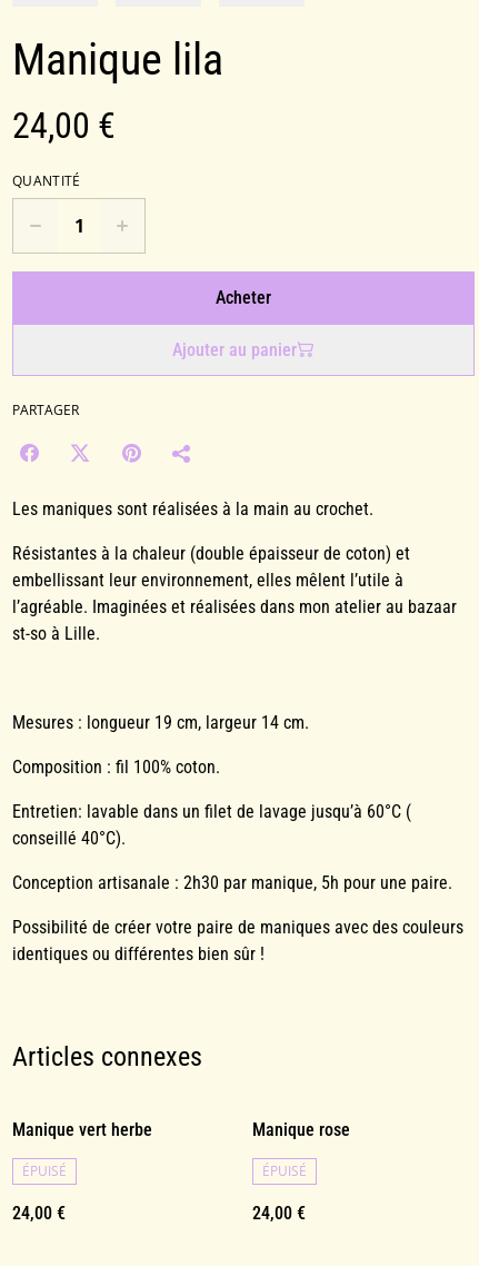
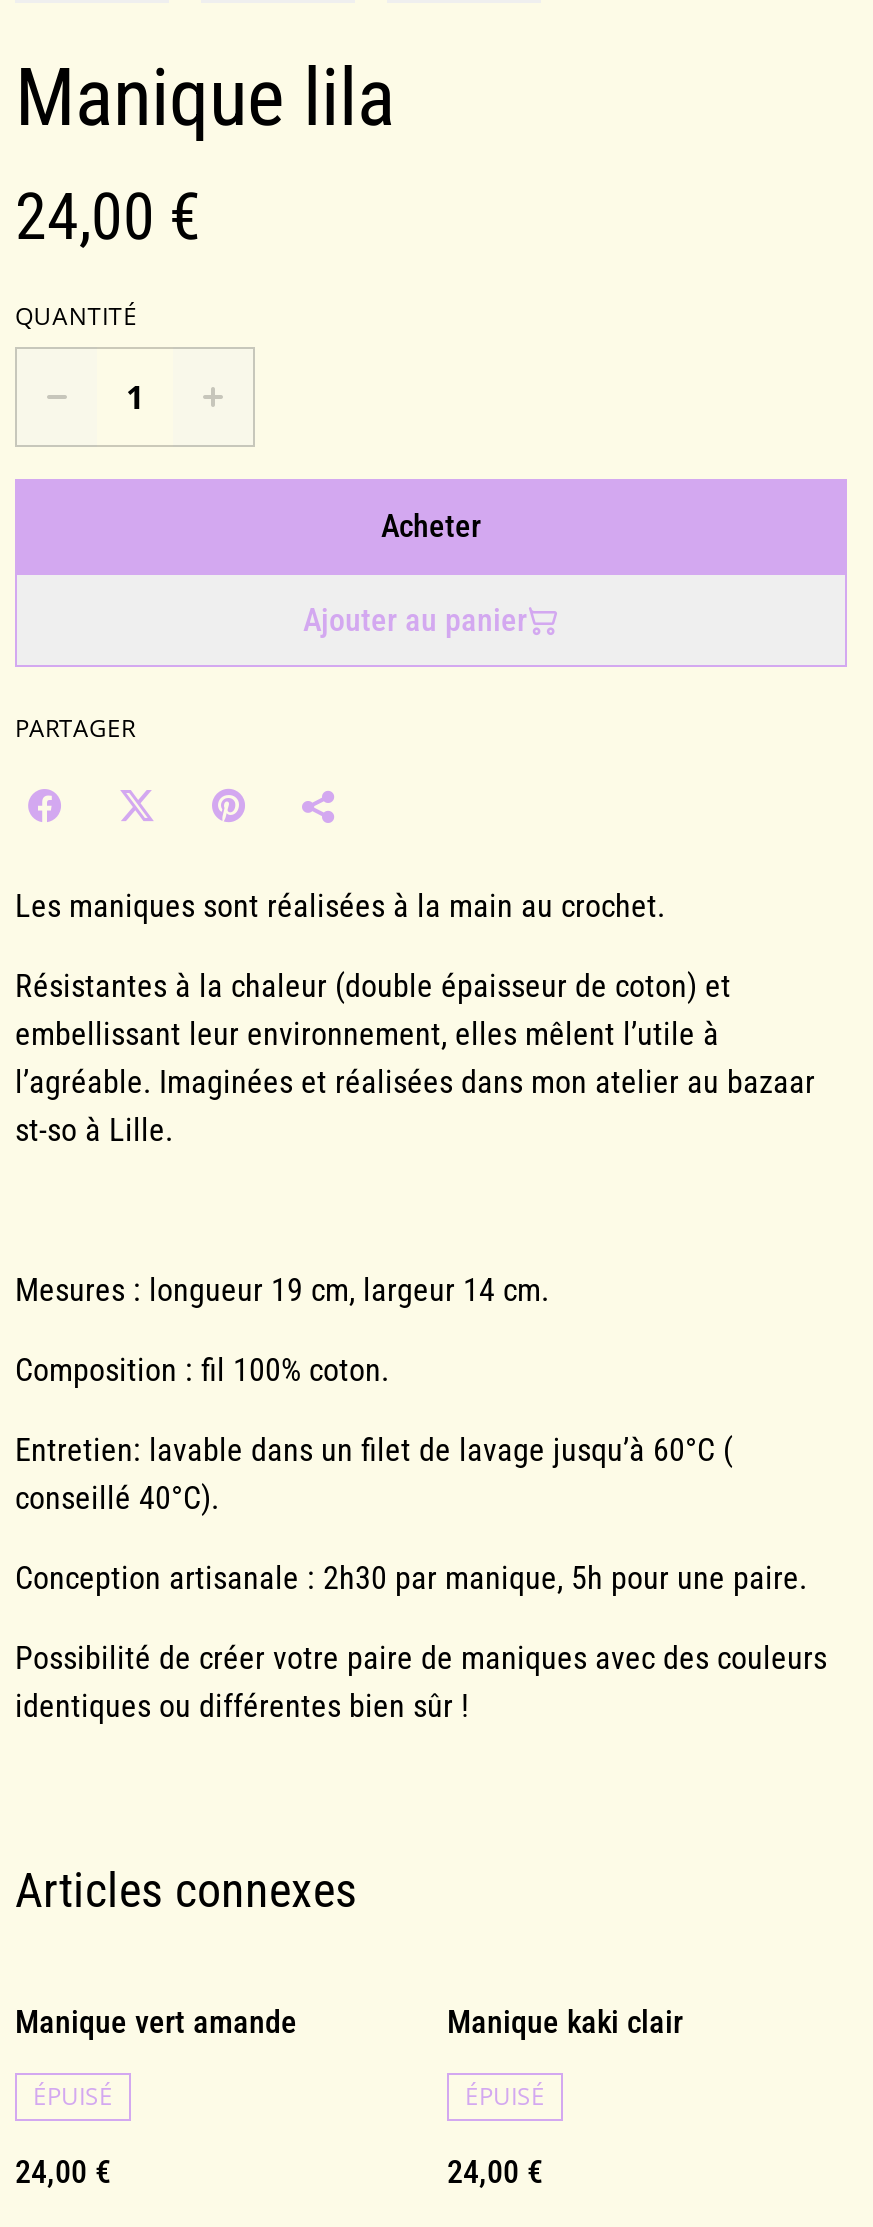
- Manique vert herbe
+ Manique vert amande

- Manique rose
+ Manique kaki clair
